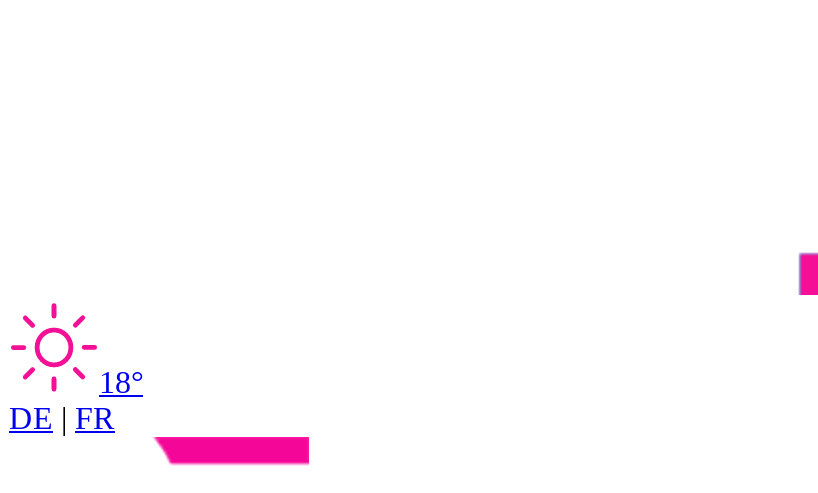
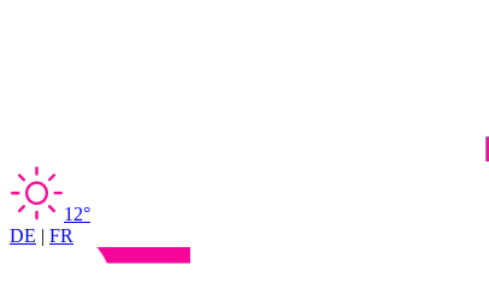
- 18°
+ 12°
